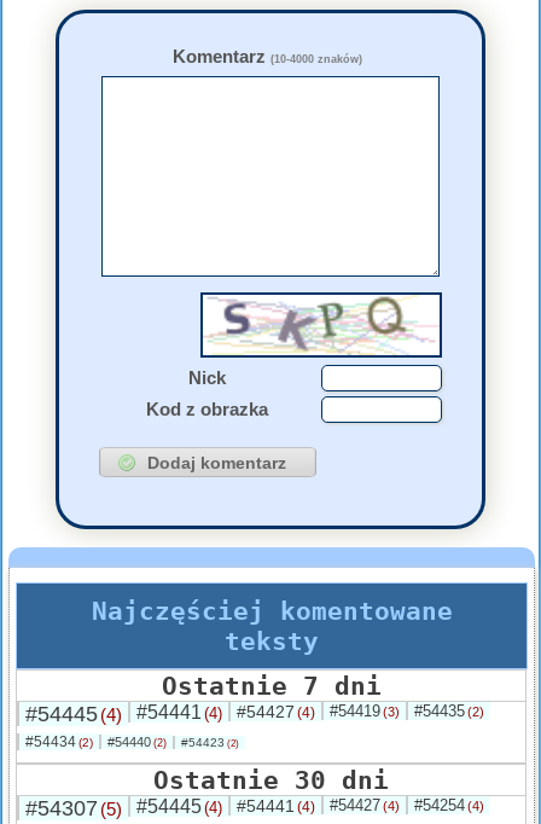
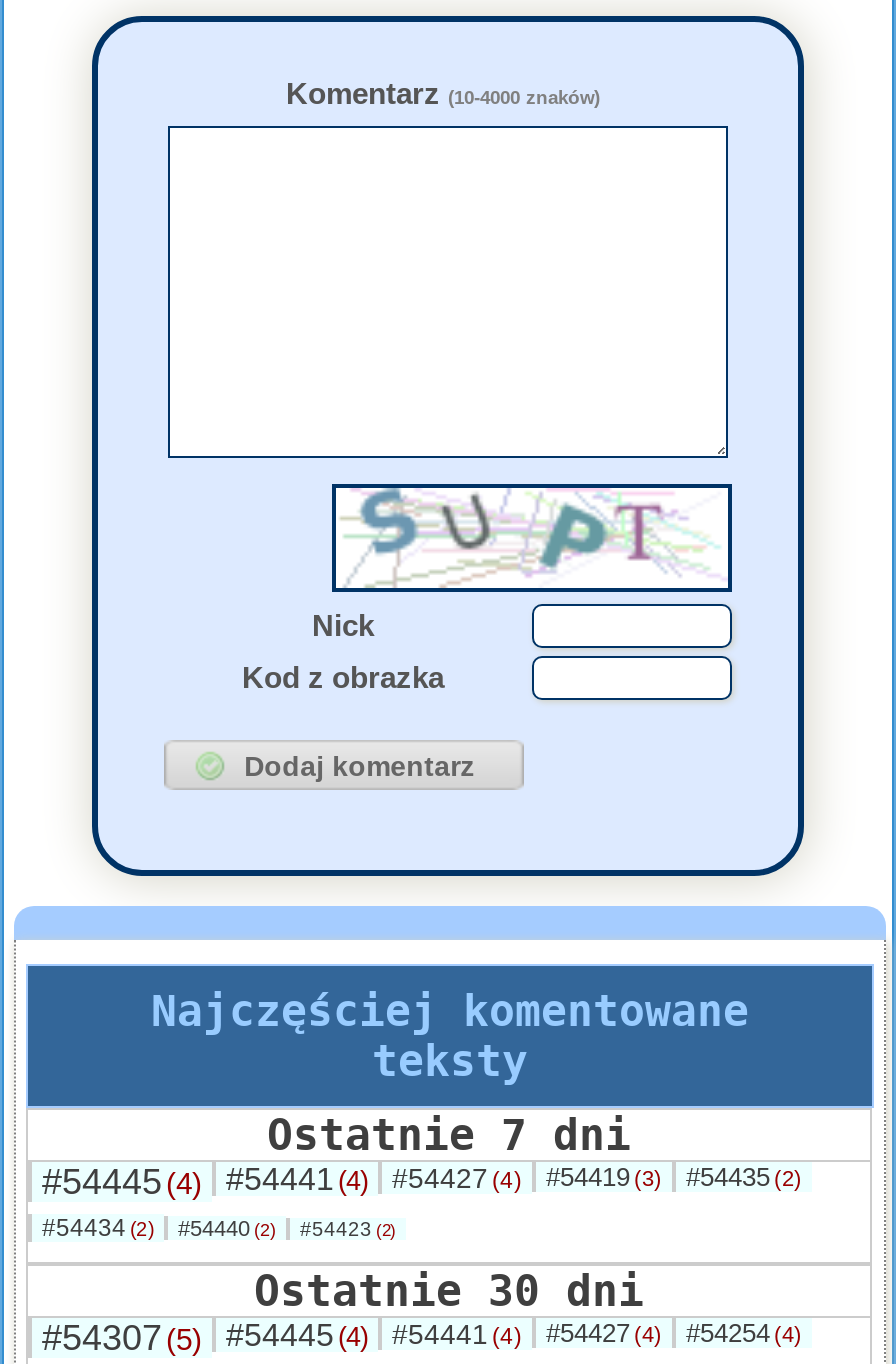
- [image]
+ [image]
